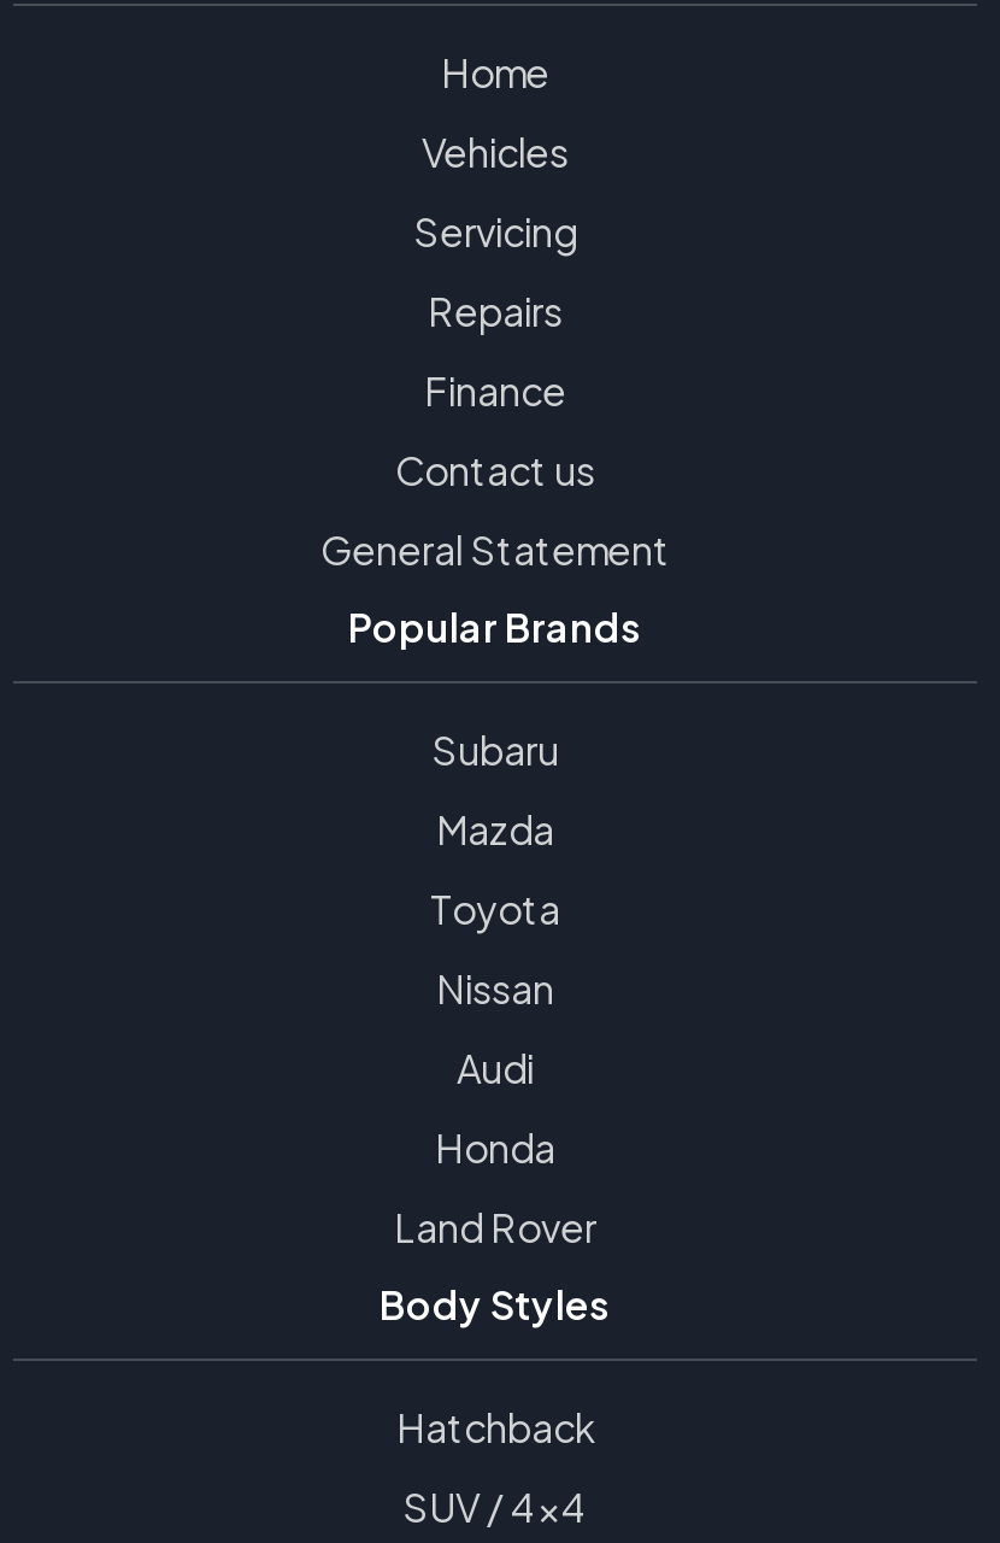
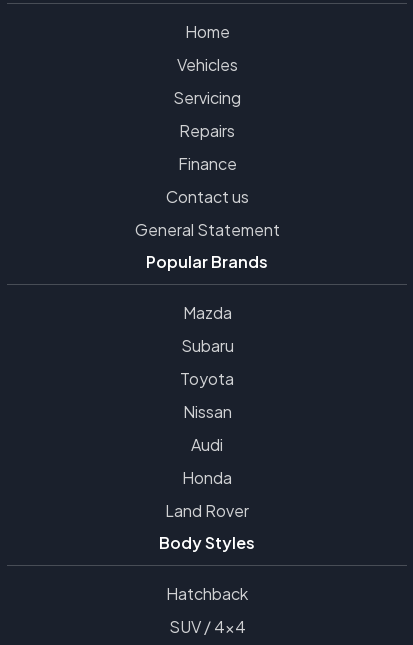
moved down: Subaru

moved up: Mazda
